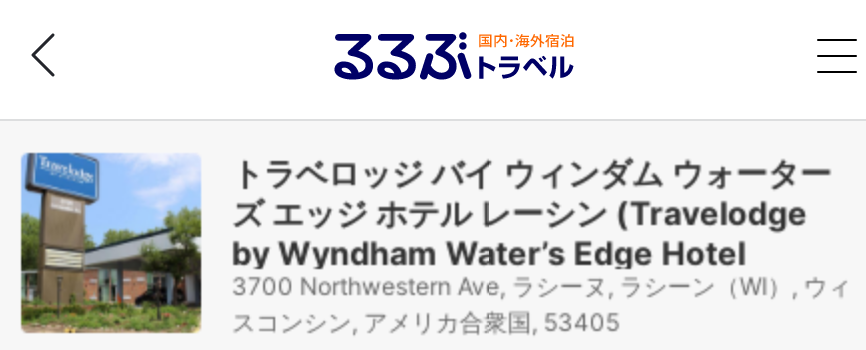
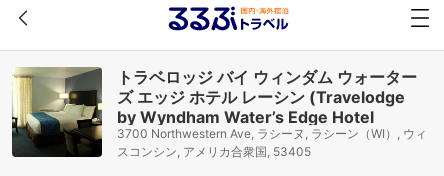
- [image]
+ [image]
